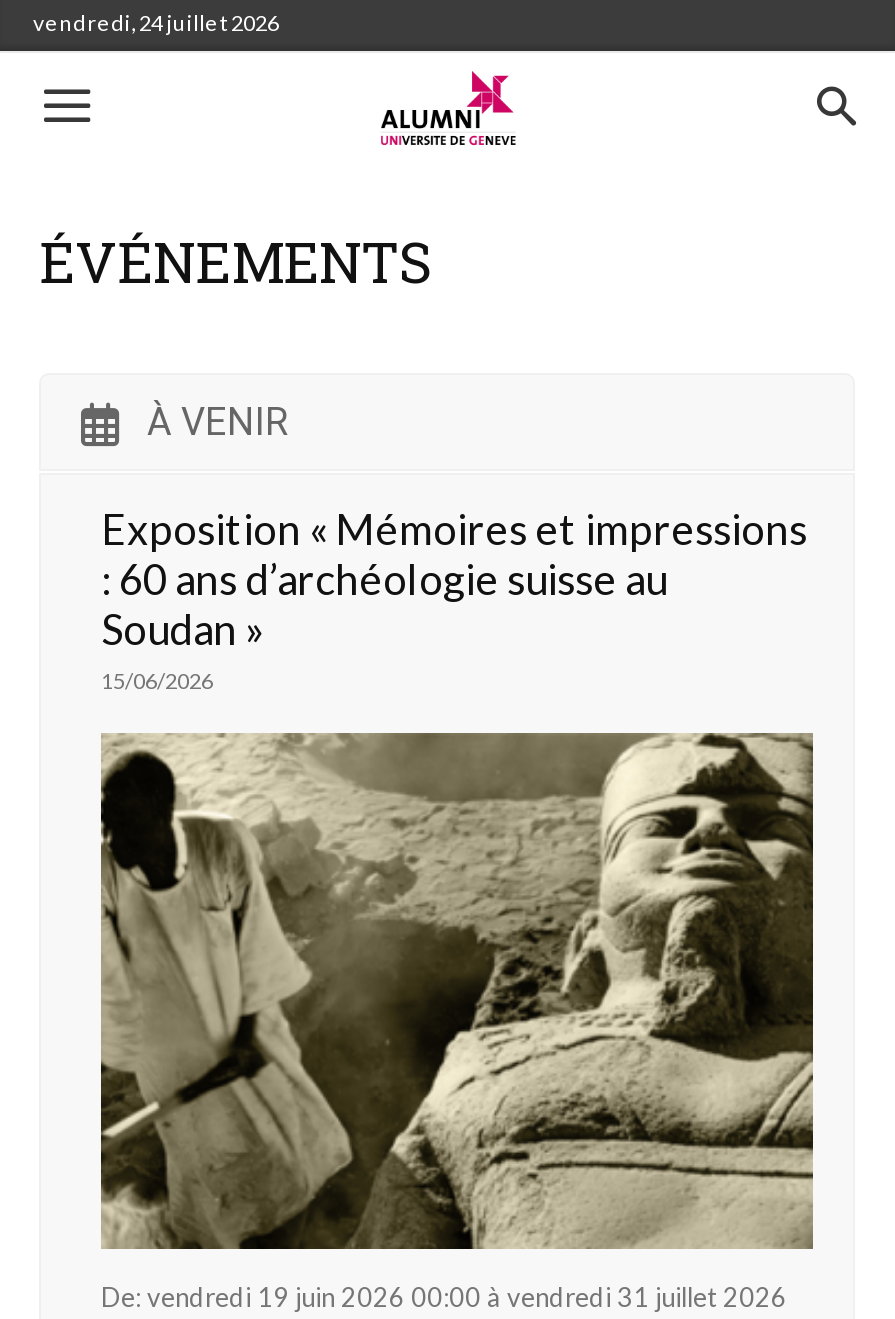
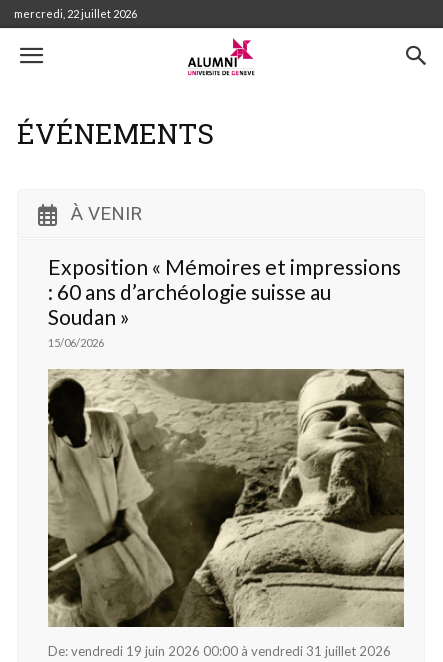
- vendredi, 24 juillet 2026
+ mercredi, 22 juillet 2026
